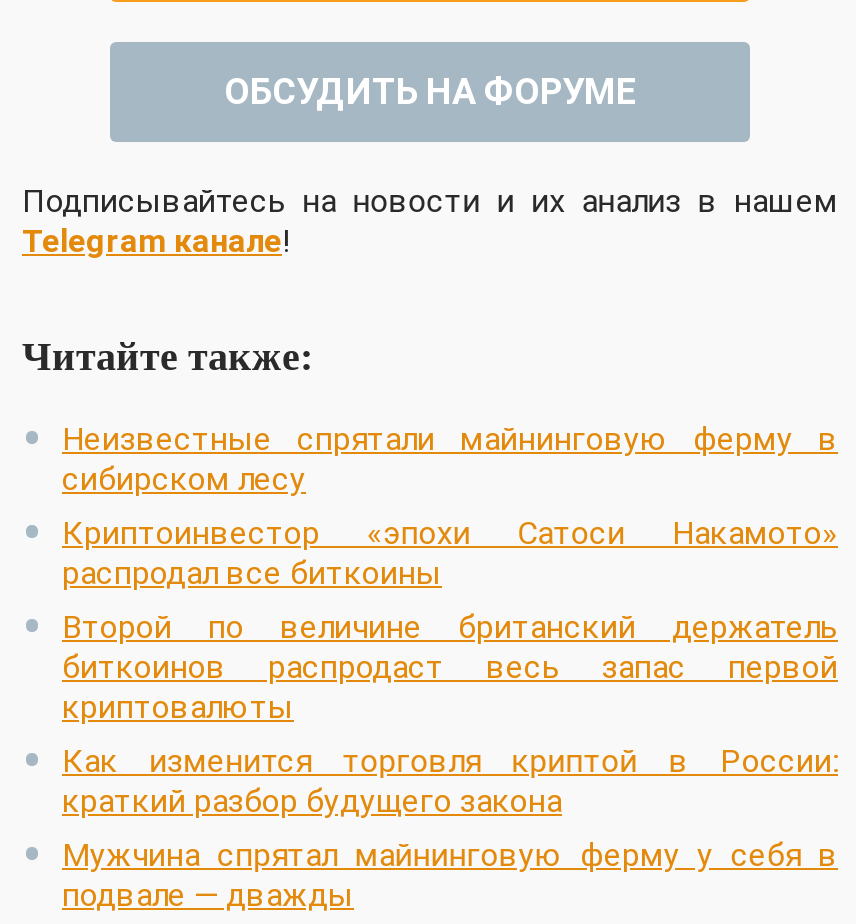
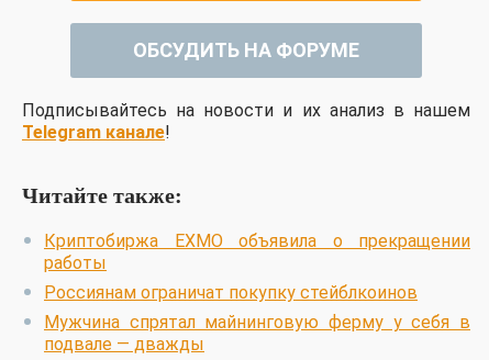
- Неизвестные спрятали майнинговую ферму в
- сибирском лесу
- Криптоинвестор «эпохи Сатоси Накамото»
- распродал все биткоины
- Второй по величине британский держатель
- биткоинов распродаст весь запас первой
- криптовалюты
- Как изменится торговля криптой в России:
- краткий разбор будущего закона
+ Криптобиржа EXMO объявила о прекращении
+ работы
+ Россиянам ограничат покупку стейблкоинов
